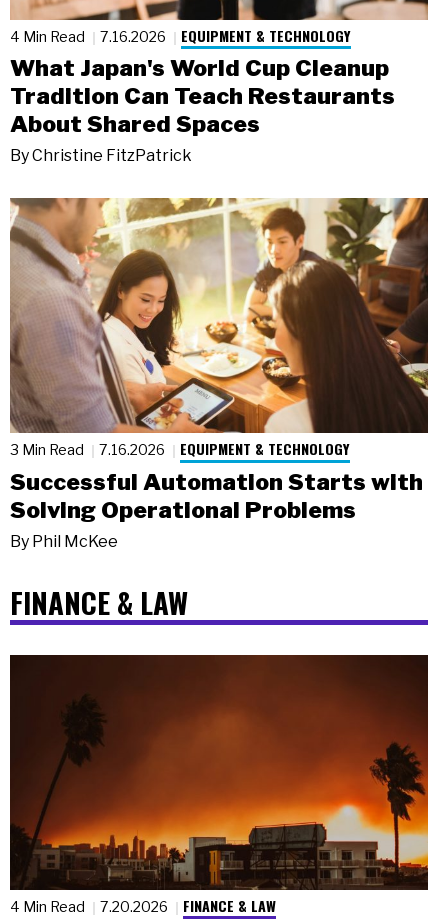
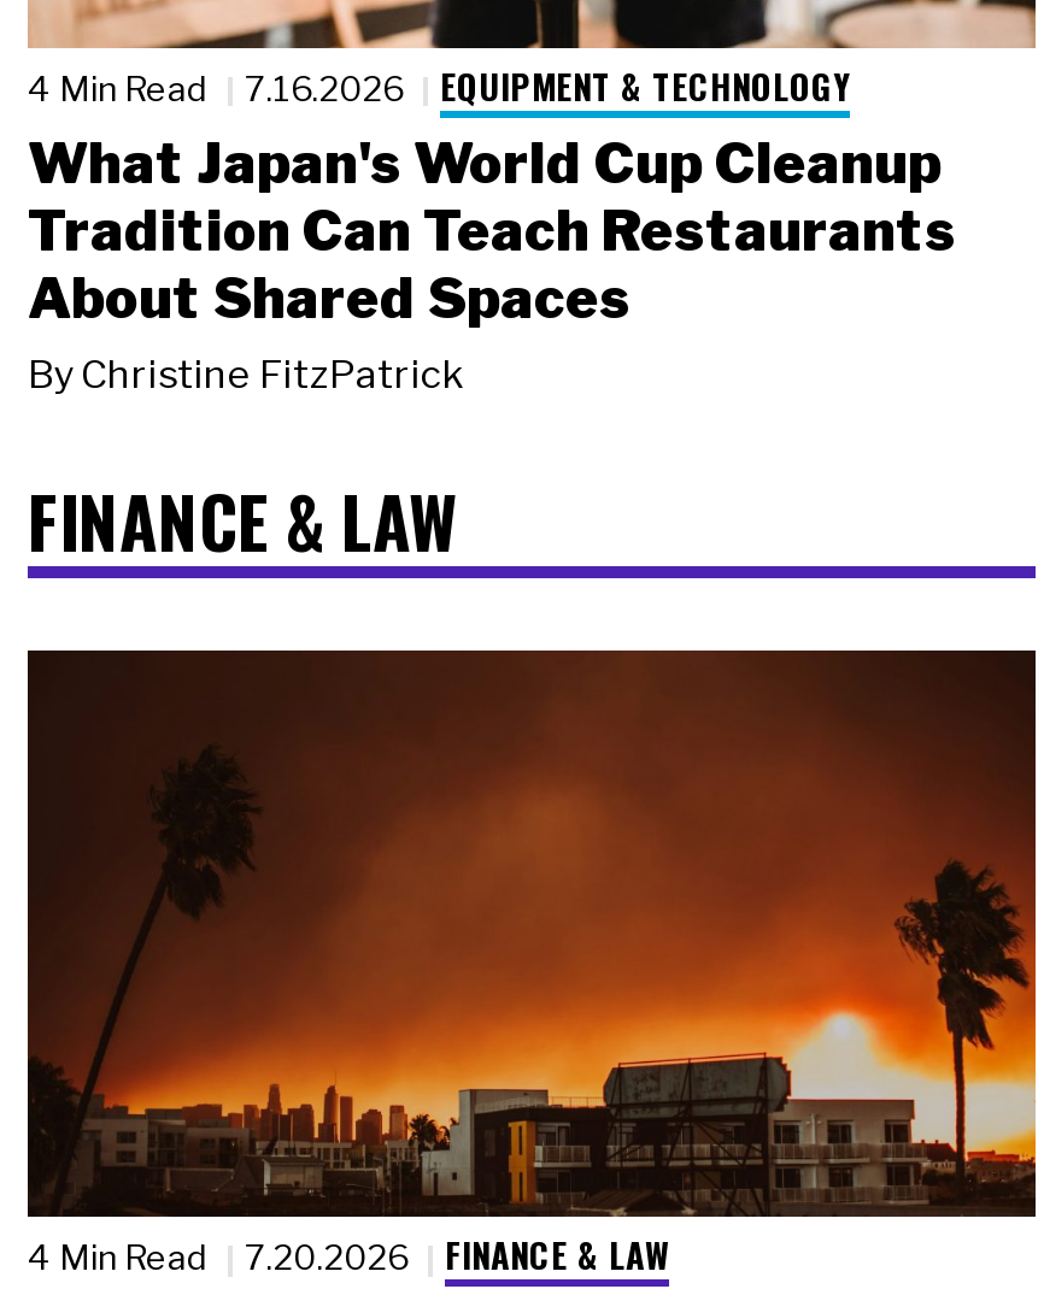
- [image]
- 3 Min Read
- 7.16.2026
- EQUIPMENT & TECHNOLOGY
- Successful Automation Starts with
- Solving Operational Problems
- By Phil McKee
